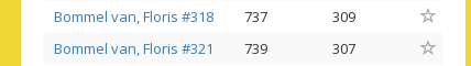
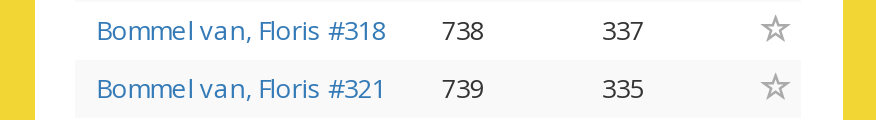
- Bommel van, Floris #318 737
+ Bommel van, Floris #318 738

- 309
+ 337

- 307
+ 335
